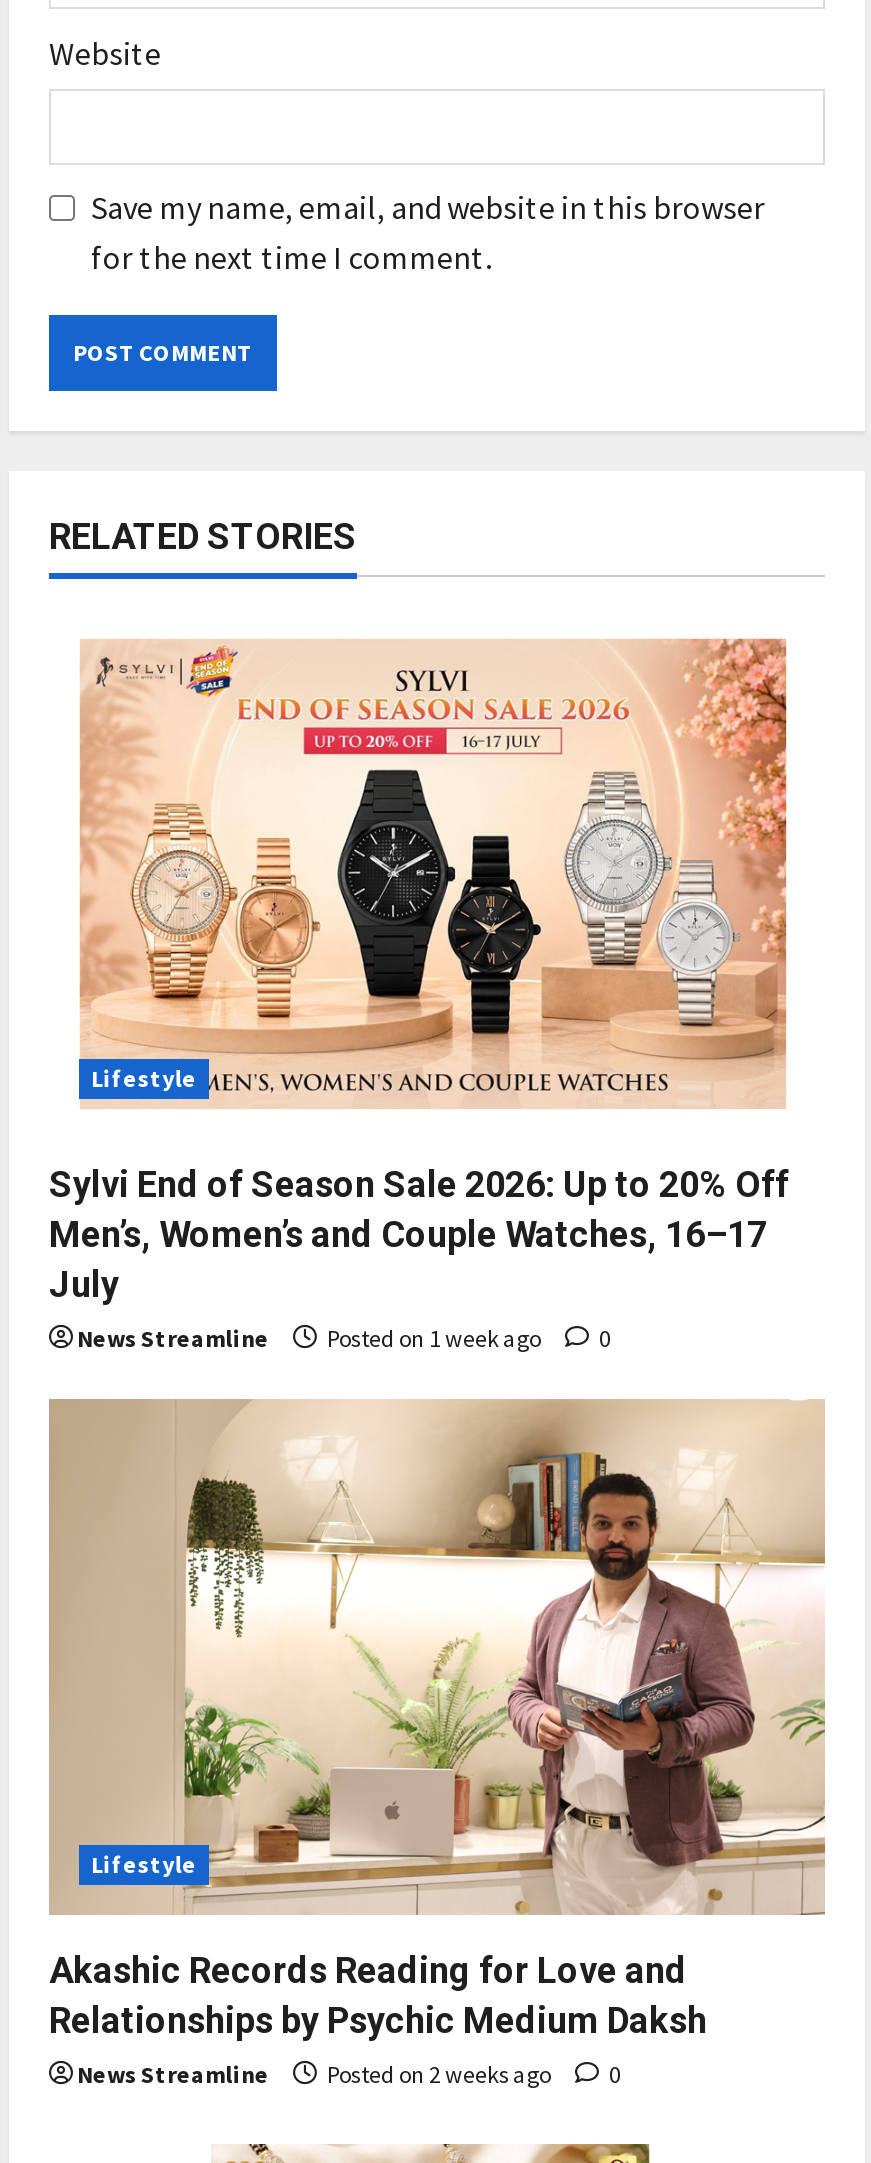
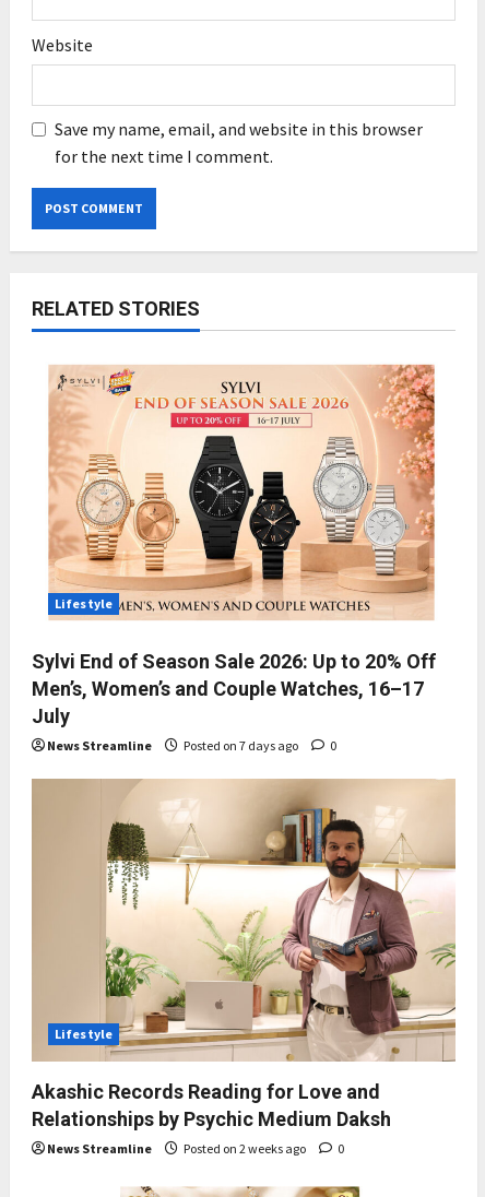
- Posted on 1 week ago
+ Posted on 7 days ago
